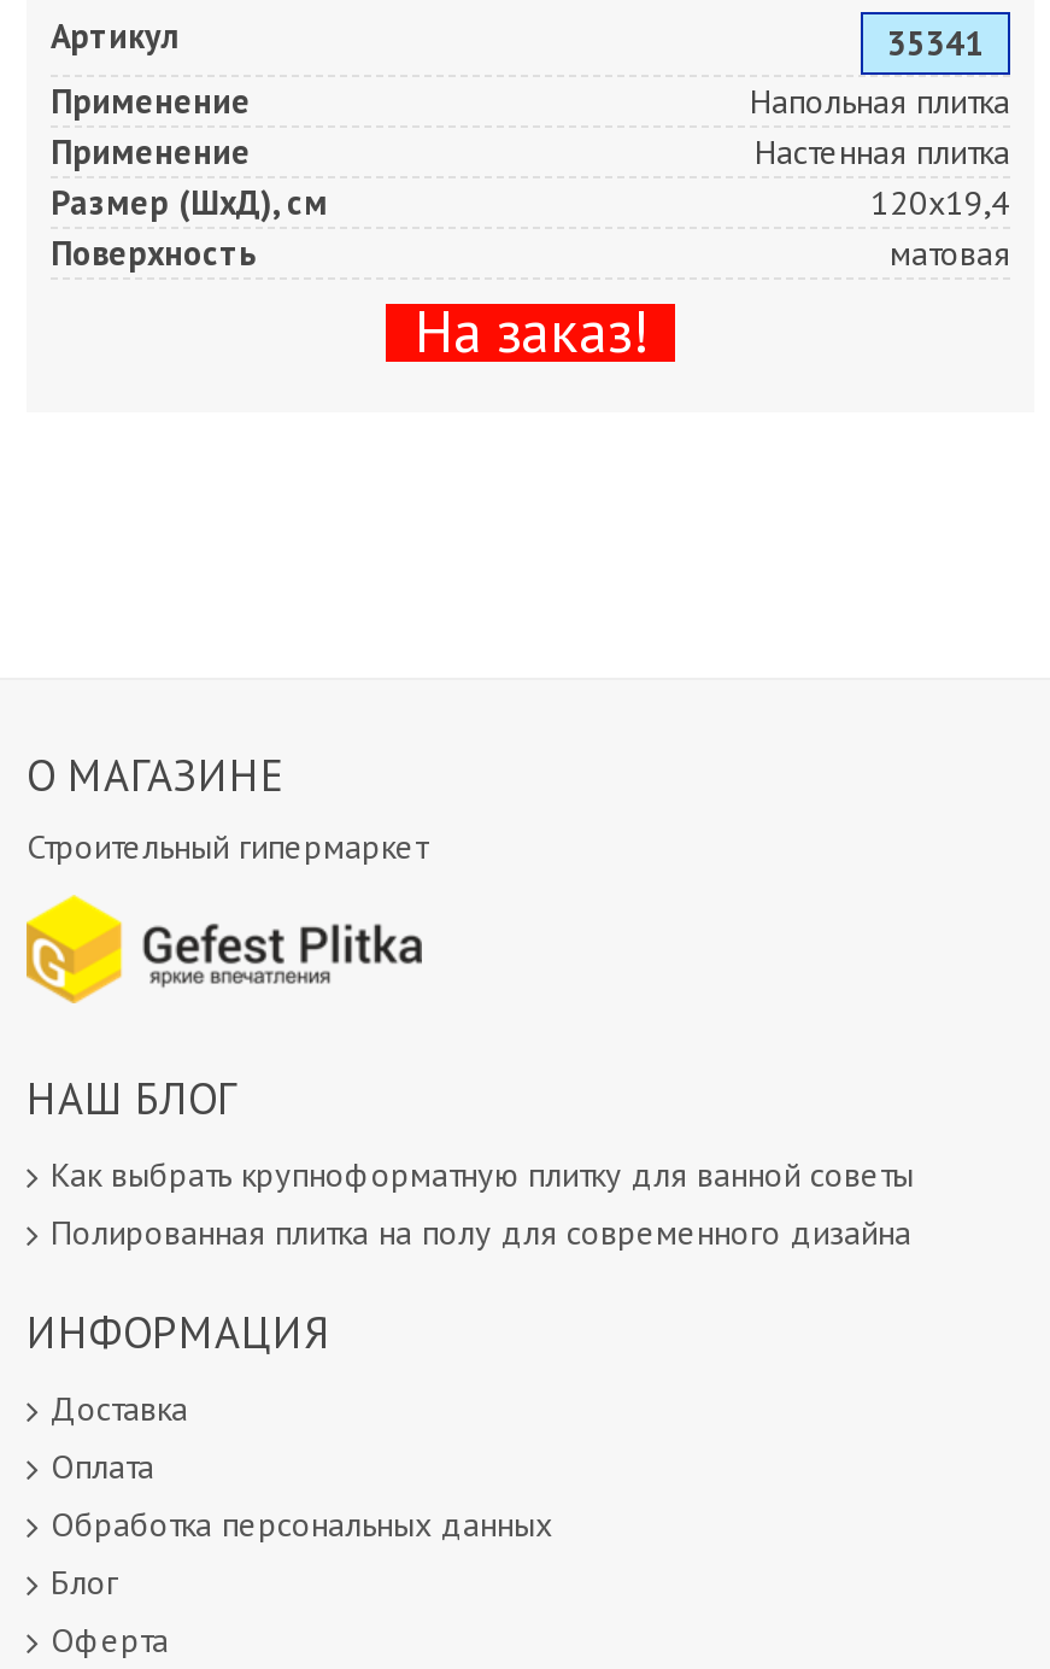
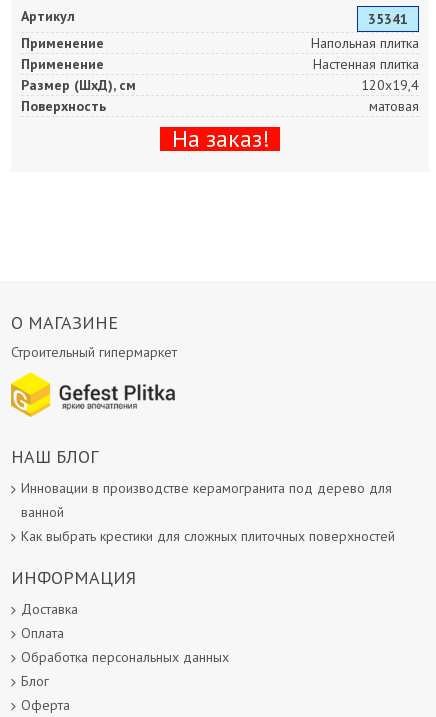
- Как выбрать крупноформатную плитку для ванной советы
- Полированная плитка на полу для современного дизайна
+ Инновации в производстве керамогранита под дерево для
+ ванной
+ Как выбрать крестики для сложных плиточных поверхностей
